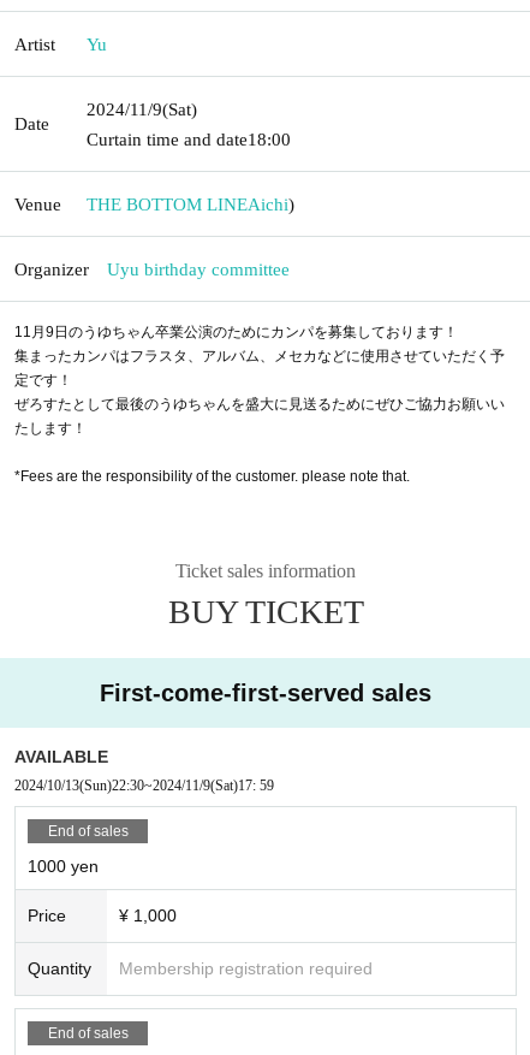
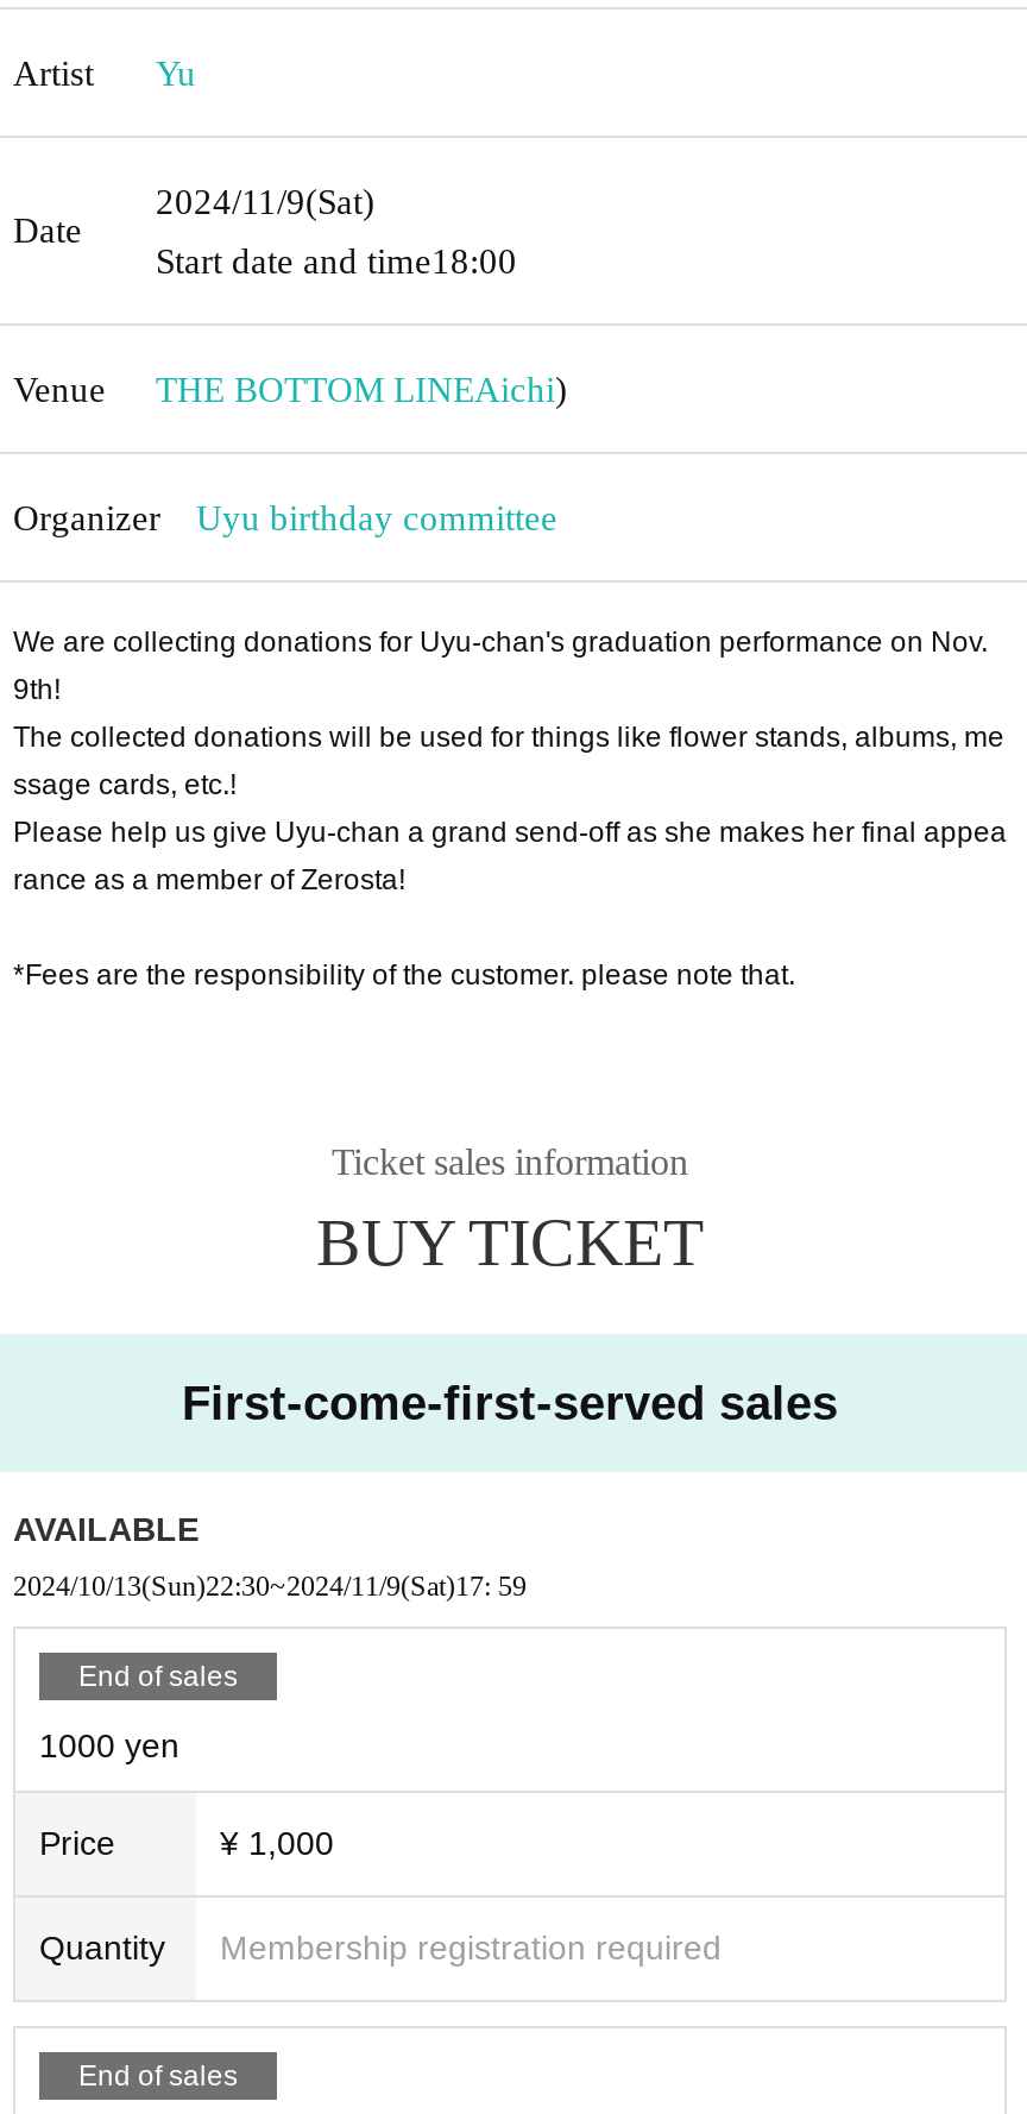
- Curtain time and date18:00
+ Start date and time18:00

- 11月9日のうゆちゃん卒業公演のためにカンパを募集しております！
- 集まったカンパはフラスタ、アルバム、メセカなどに使用させていただく予
- 定です！
- ぜろすたとして最後のうゆちゃんを盛大に見送るためにぜひご協力お願いい
- たします！
+ We are collecting donations for Uyu-chan's graduation performance on Nov.
+ 9th!
+ The collected donations will be used for things like flower stands, albums, me
+ ssage cards, etc.!
+ Please help us give Uyu-chan a grand send-off as she makes her final appea
+ rance as a member of Zerosta!
